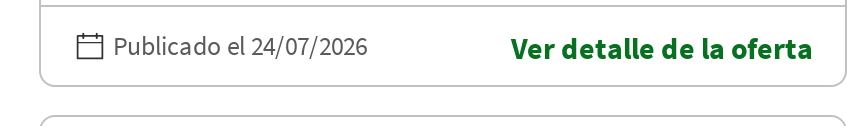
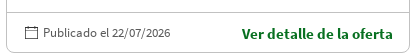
- Publicado el 24/07/2026
+ Publicado el 22/07/2026
